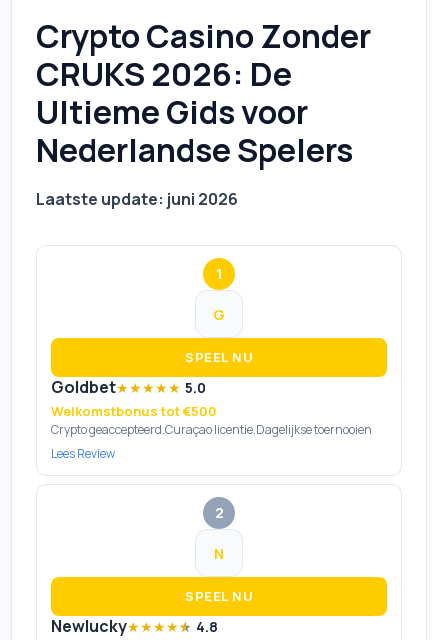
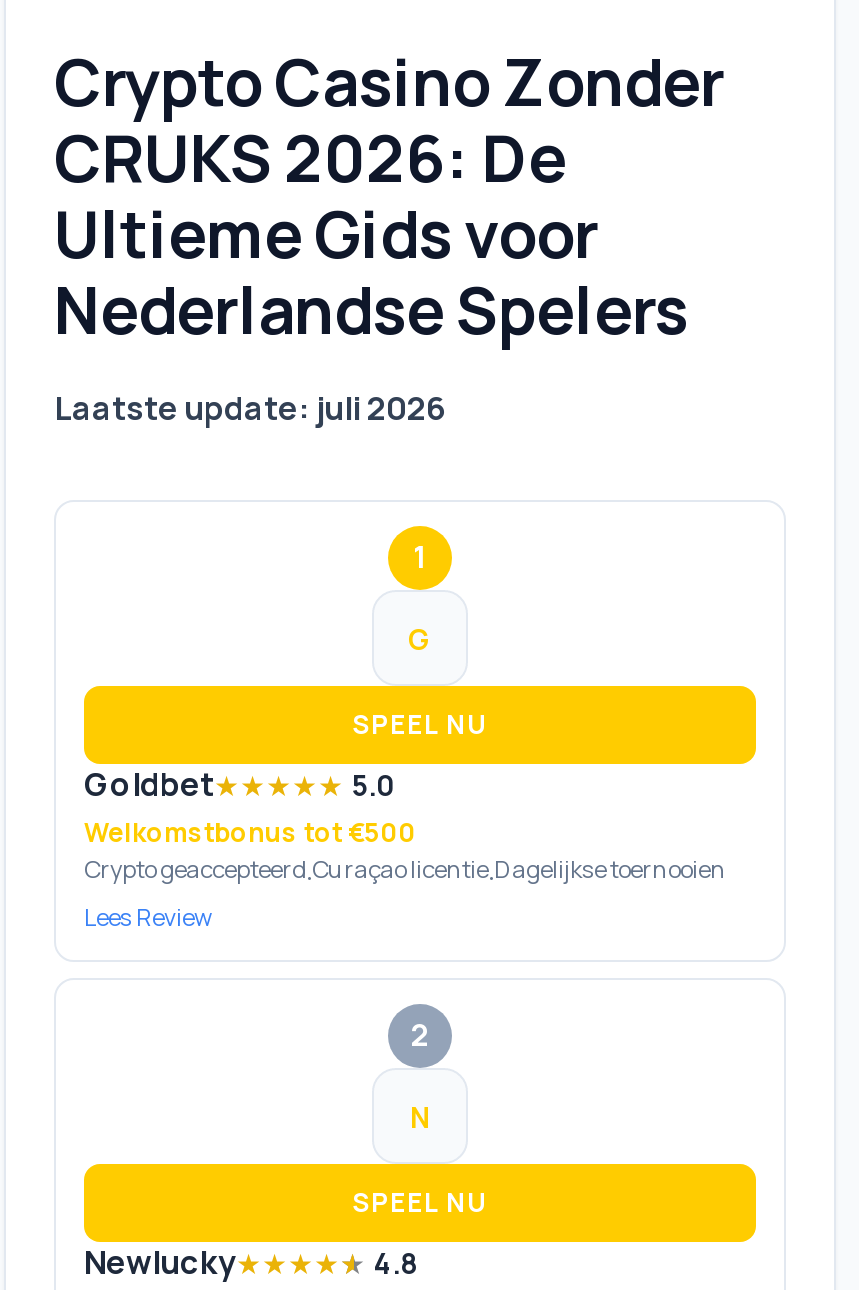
- Laatste update: juni 2026
+ Laatste update: juli 2026
